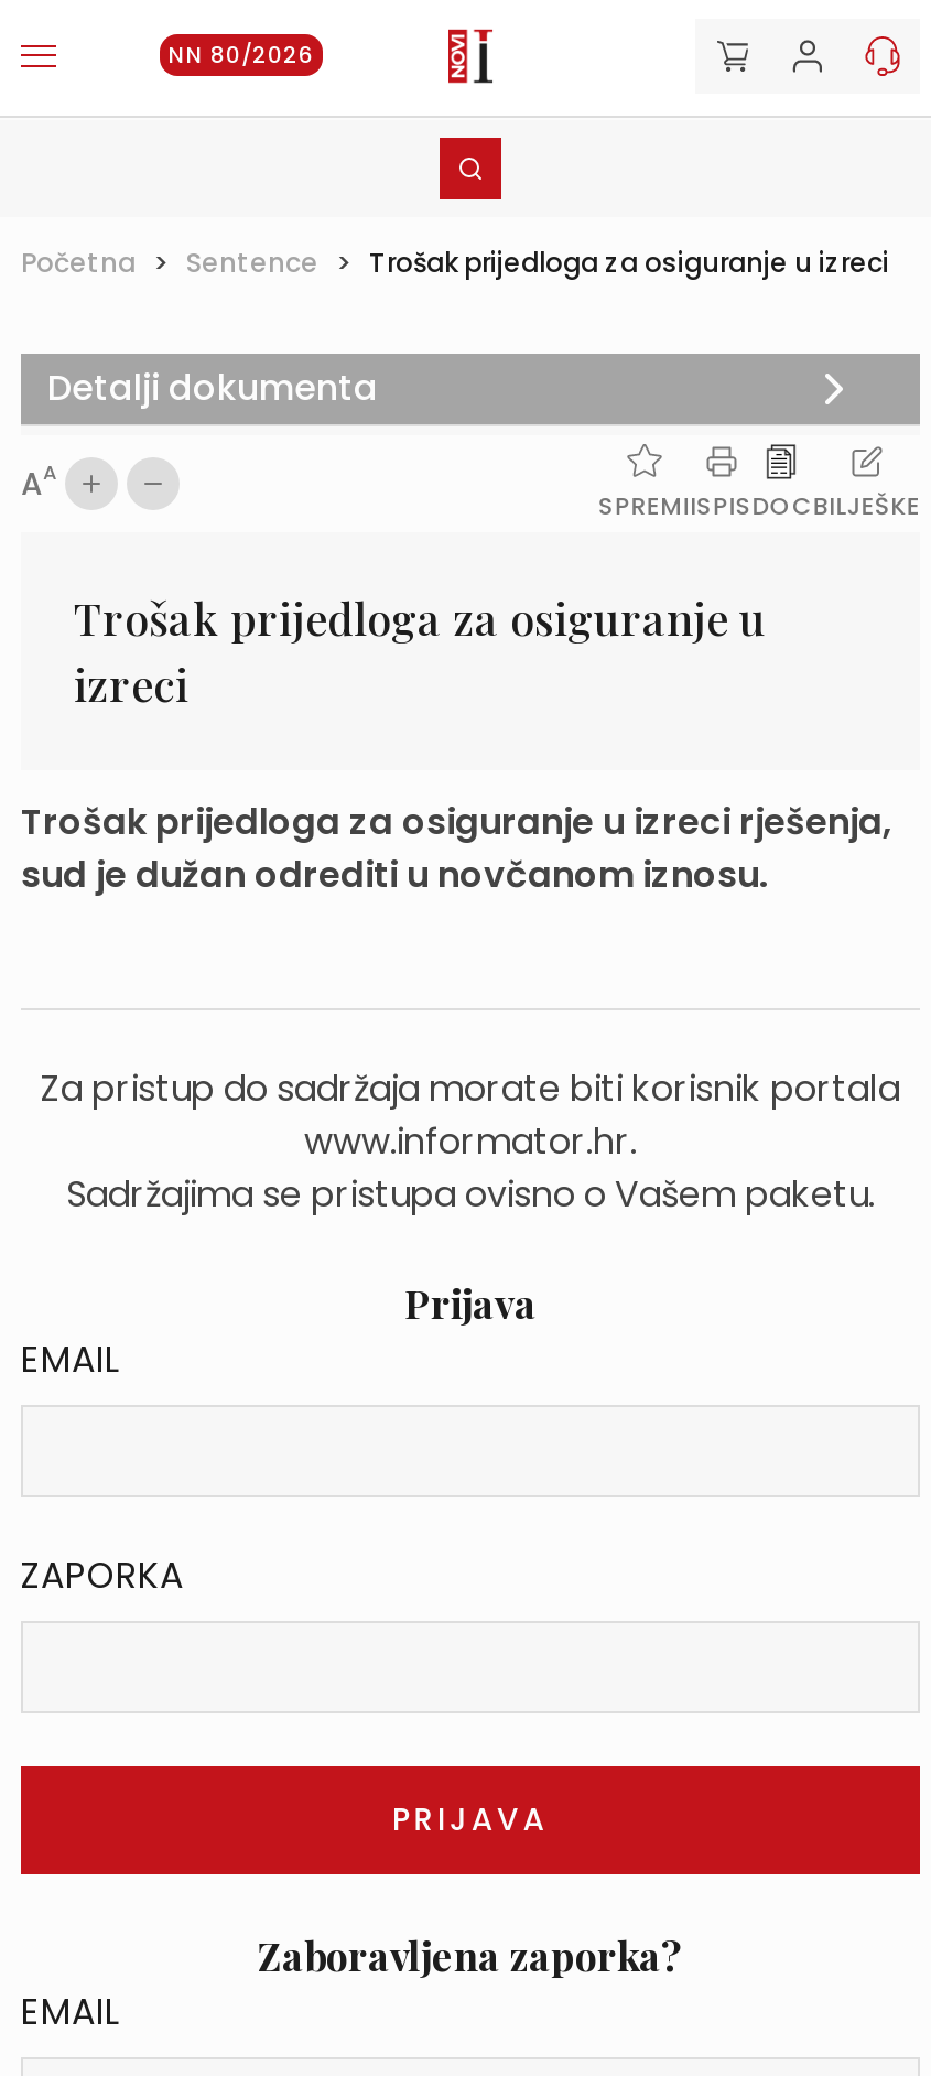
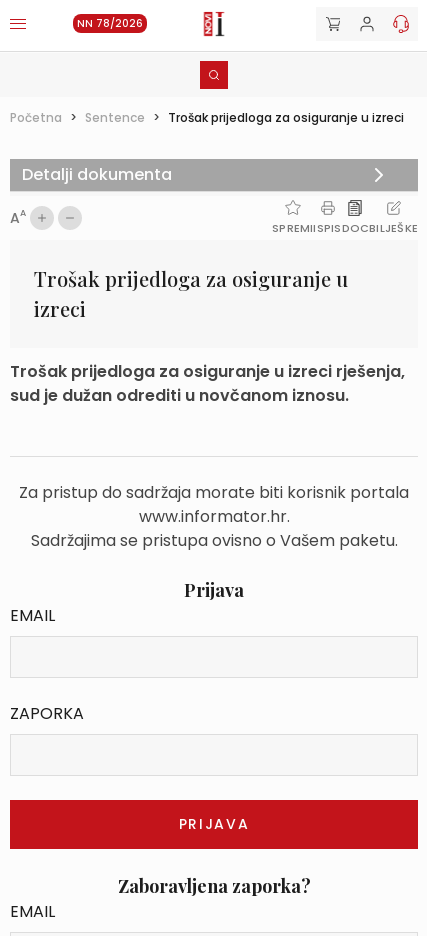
- NN 80/2026
+ NN 78/2026
